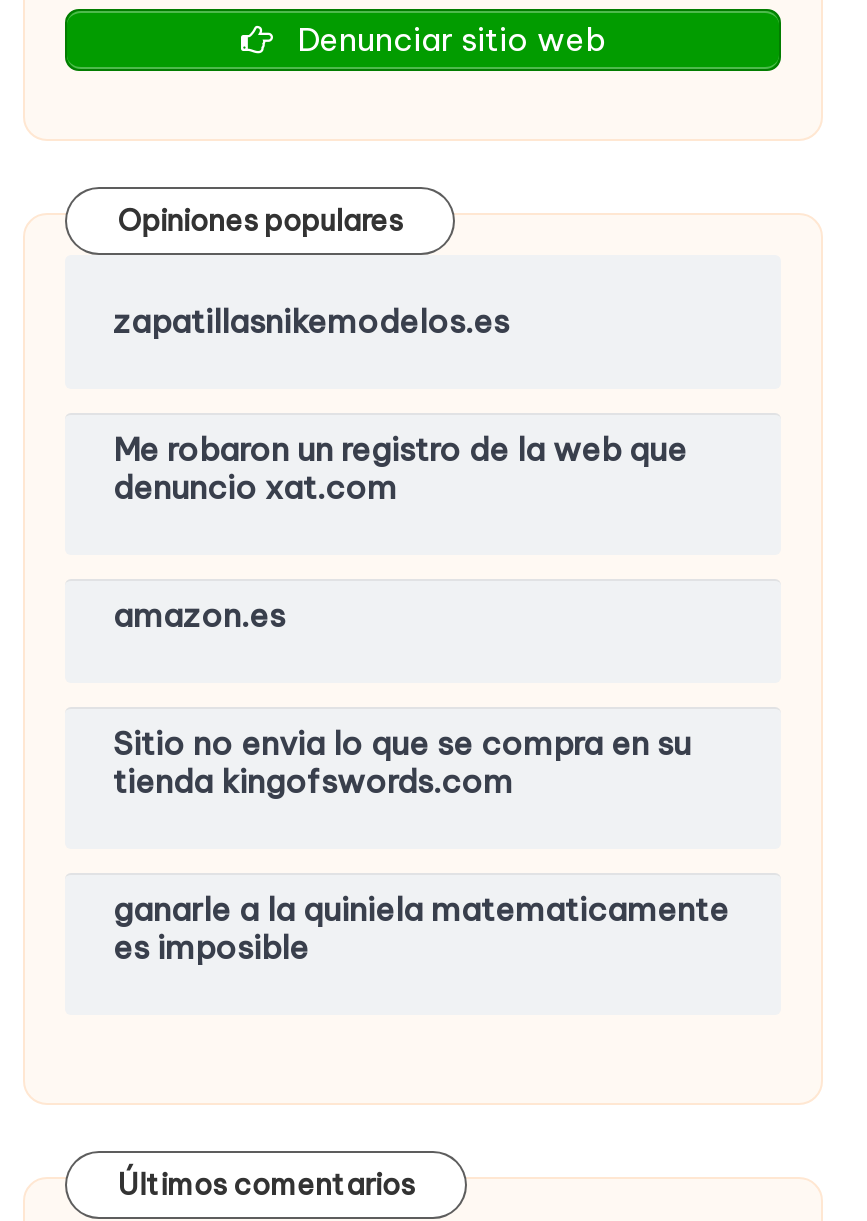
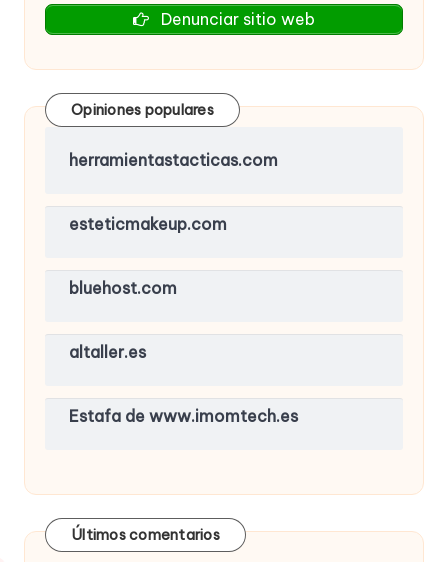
- zapatillasnikemodelos.es
+ herramientastacticas.com

- Me robaron un registro de la web que
- denuncio xat.com
+ esteticmakeup.com

- amazon.es
+ bluehost.com

- Sitio no envia lo que se compra en su
- tienda kingofswords.com
+ altaller.es

- ganarle a la quiniela matematicamente
- es imposible
+ Estafa de www.imomtech.es
